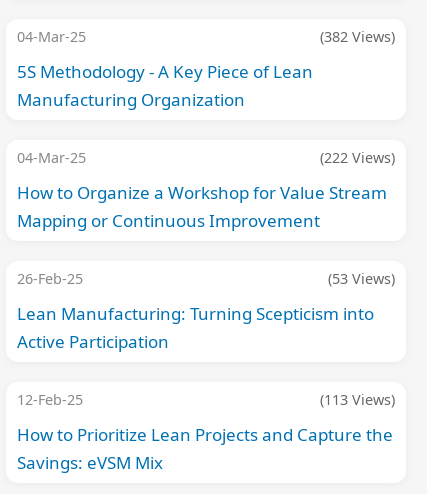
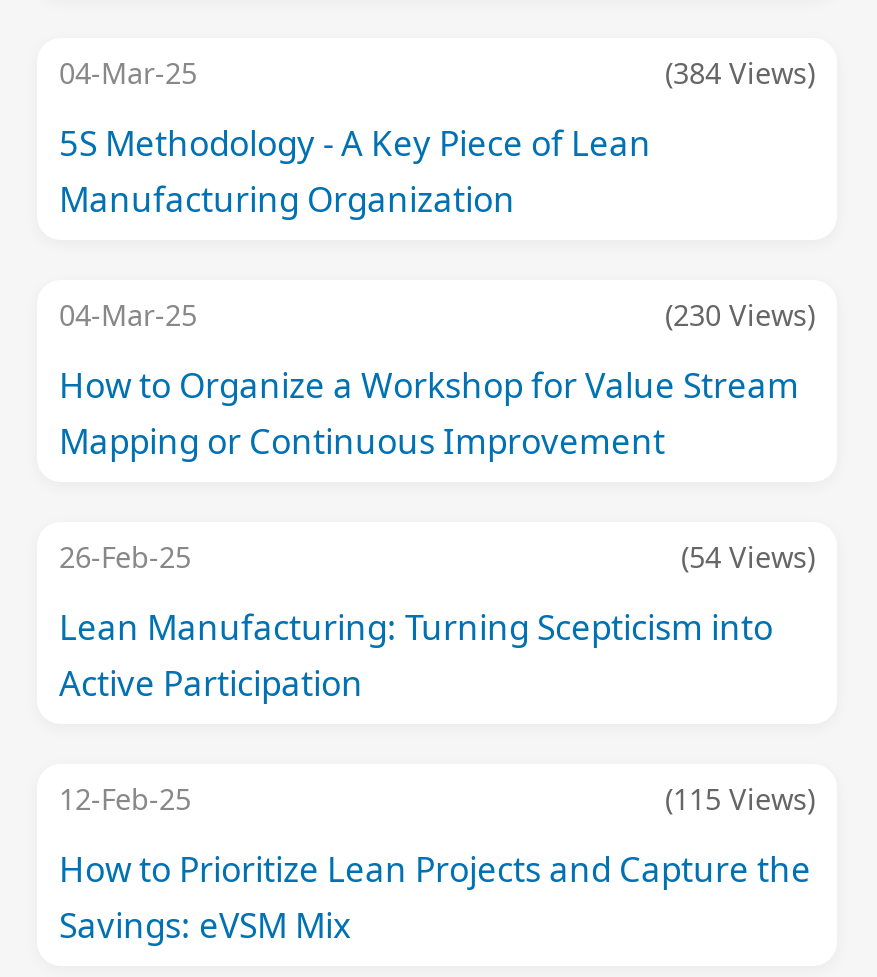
- (382 Views)
+ (384 Views)

- (222 Views)
+ (230 Views)

- (53 Views)
+ (54 Views)

- (113 Views)
+ (115 Views)
